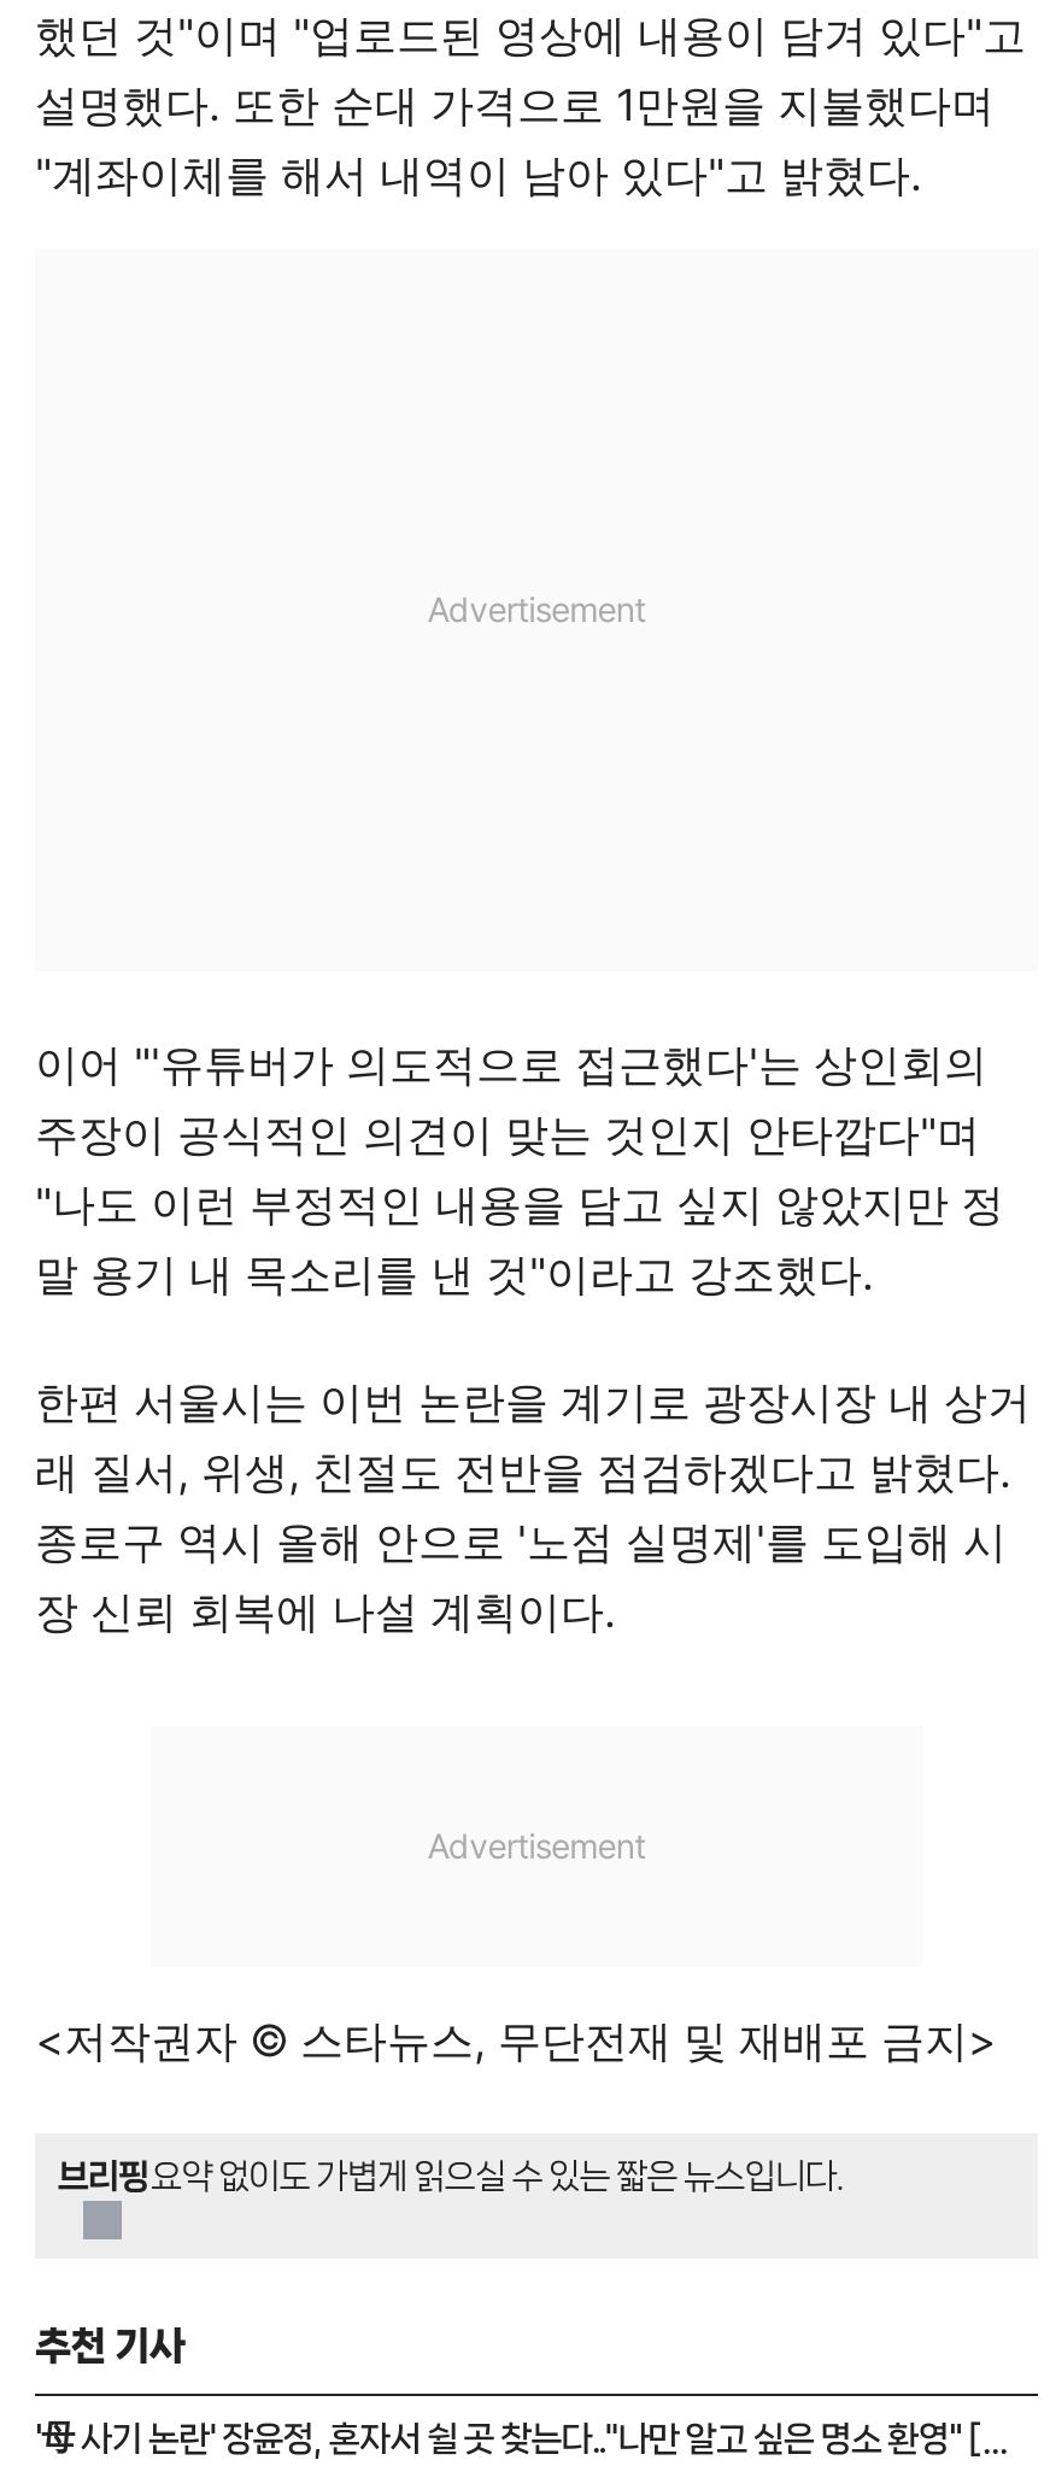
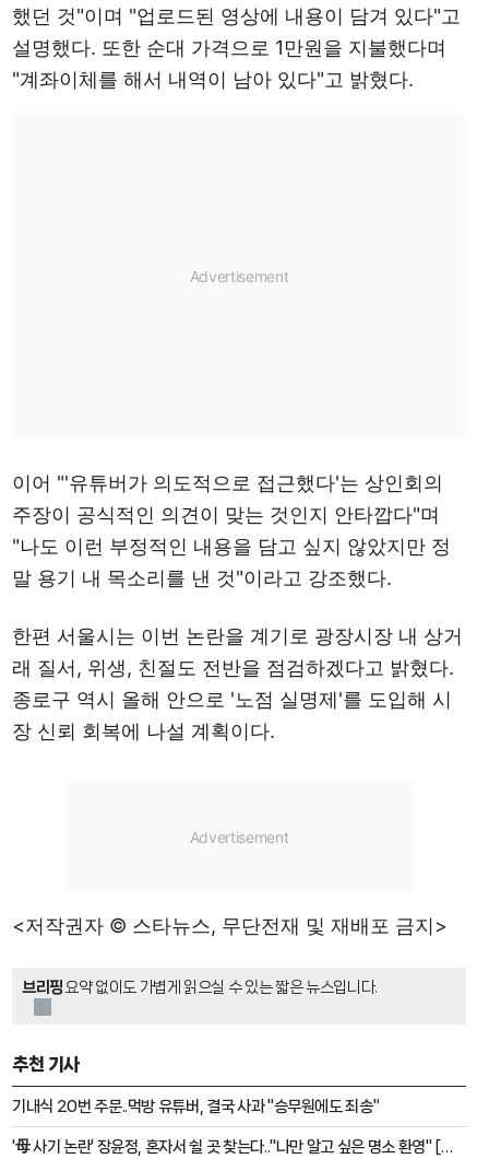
+ 기내식 20번 주문..먹방 유튜버, 결국 사과 "승무원에도 죄송"
